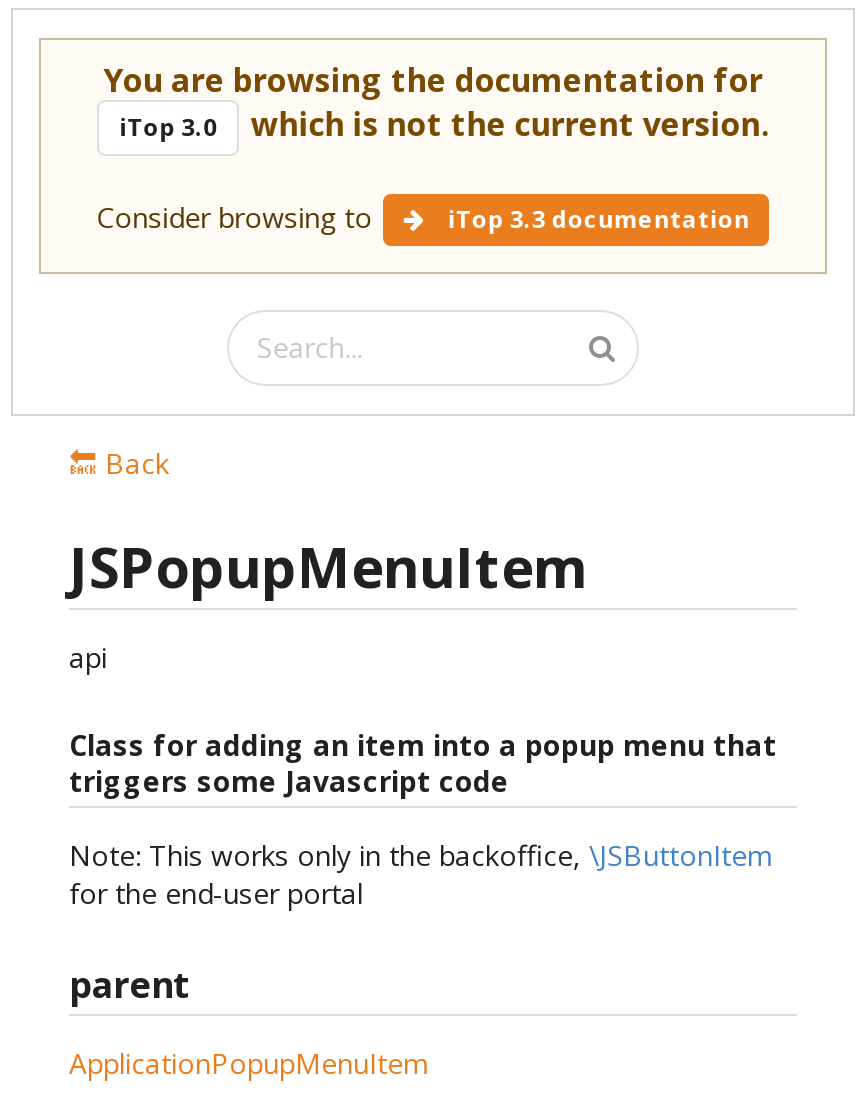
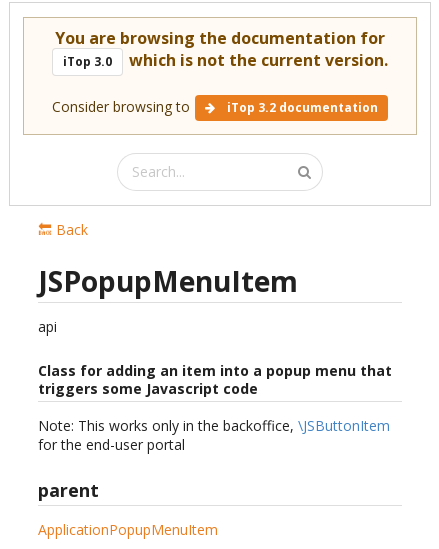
- iTop 3.3 documentation
+ iTop 3.2 documentation
